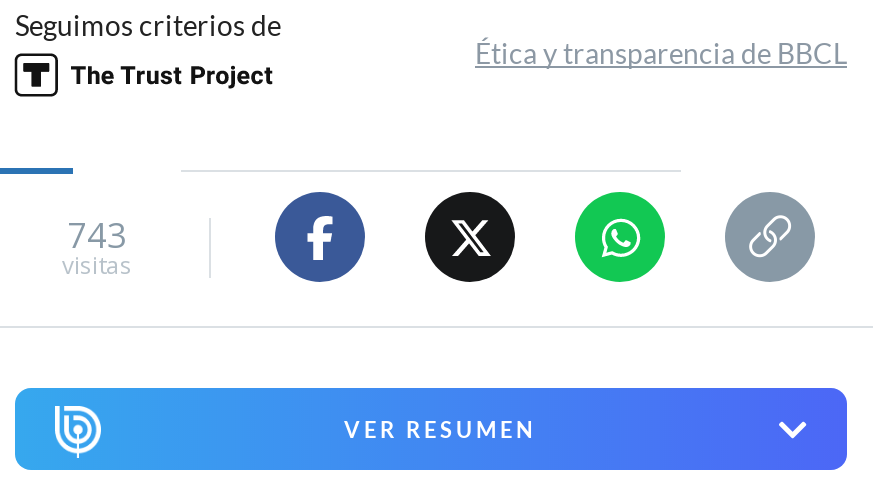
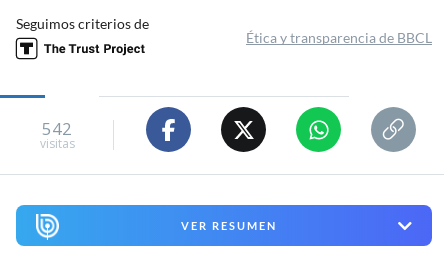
- 743
+ 542
